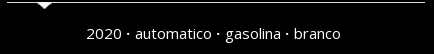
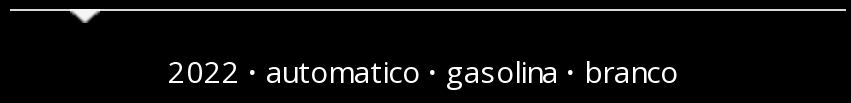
- 2020 automatico gasolina branco
+ 2022 automatico gasolina branco
